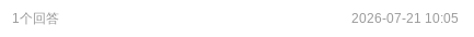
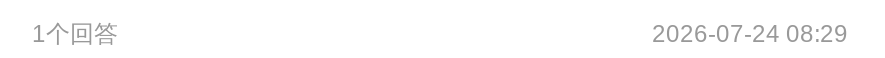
- 2026-07-21 10:05
+ 2026-07-24 08:29
